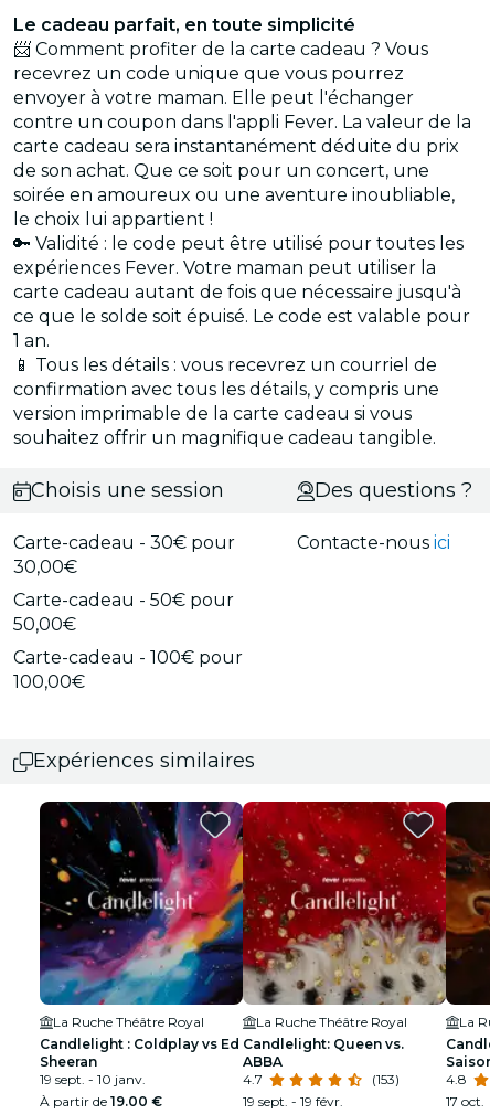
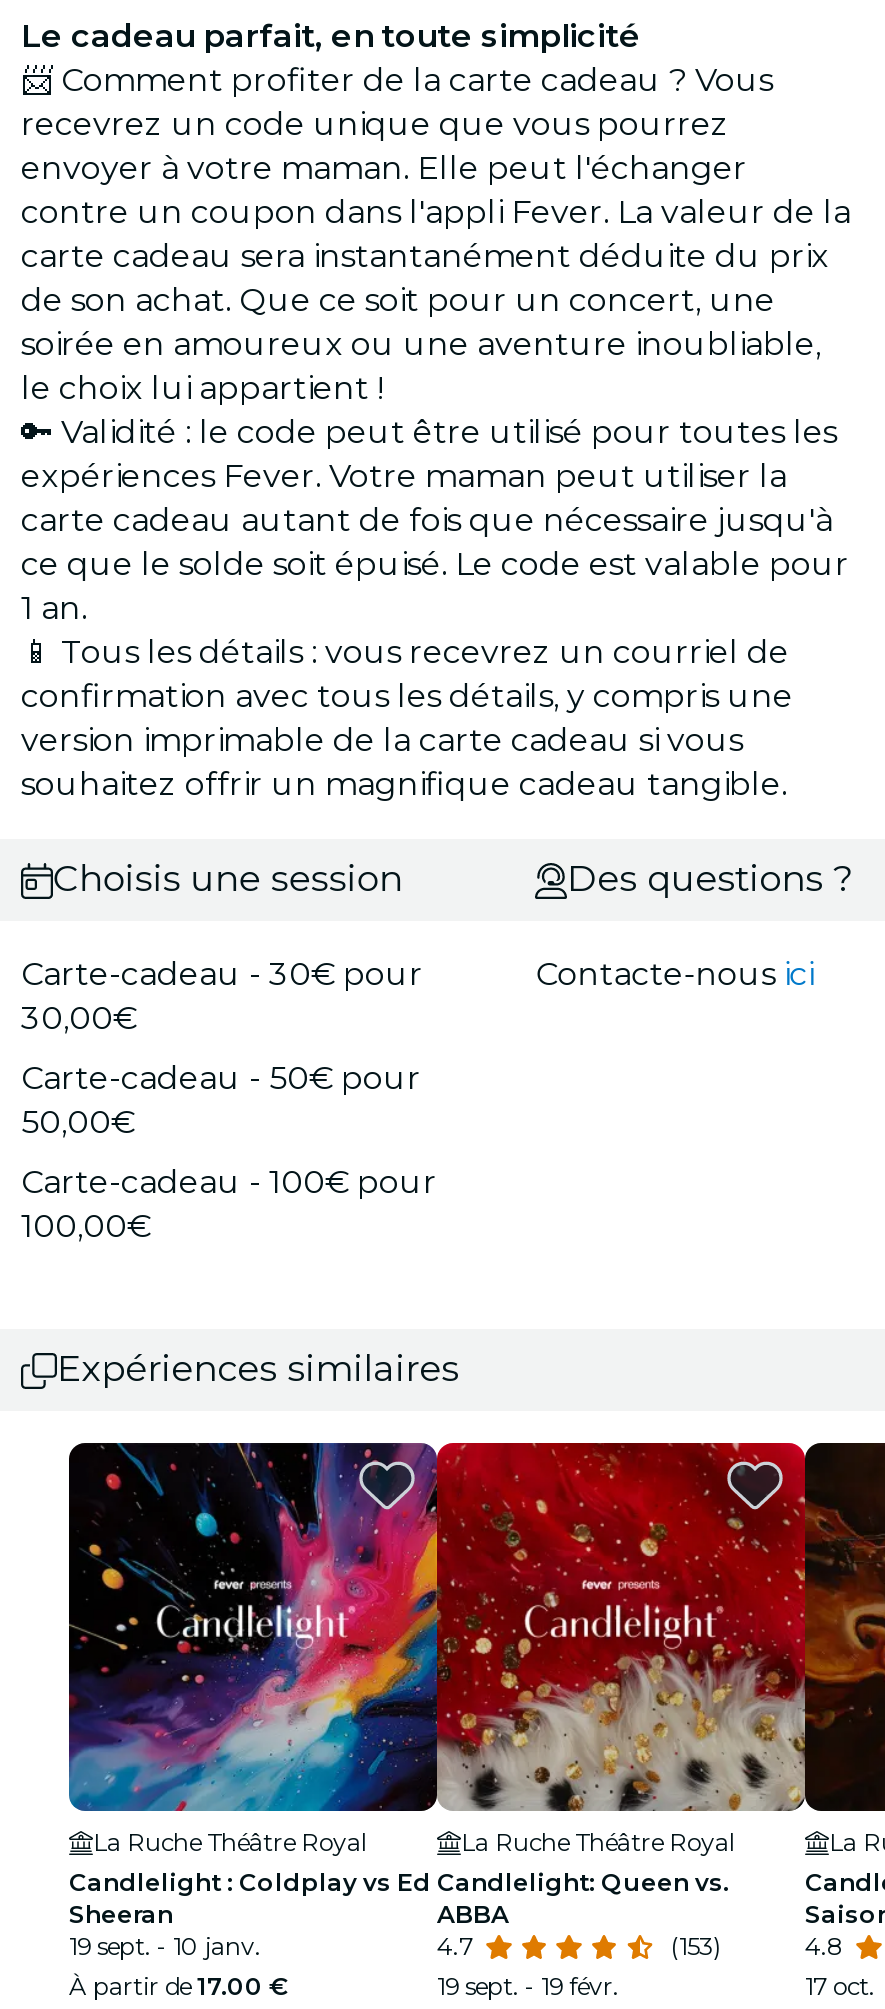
- À partir de19.00 €
+ À partir de17.00 €
